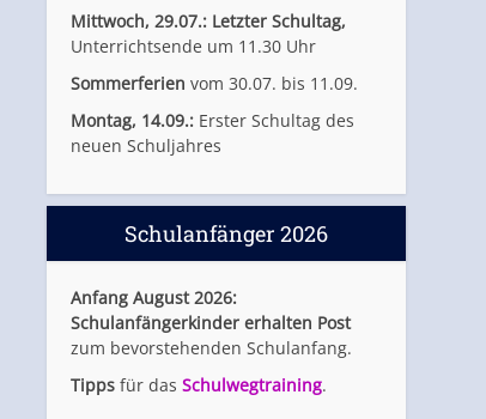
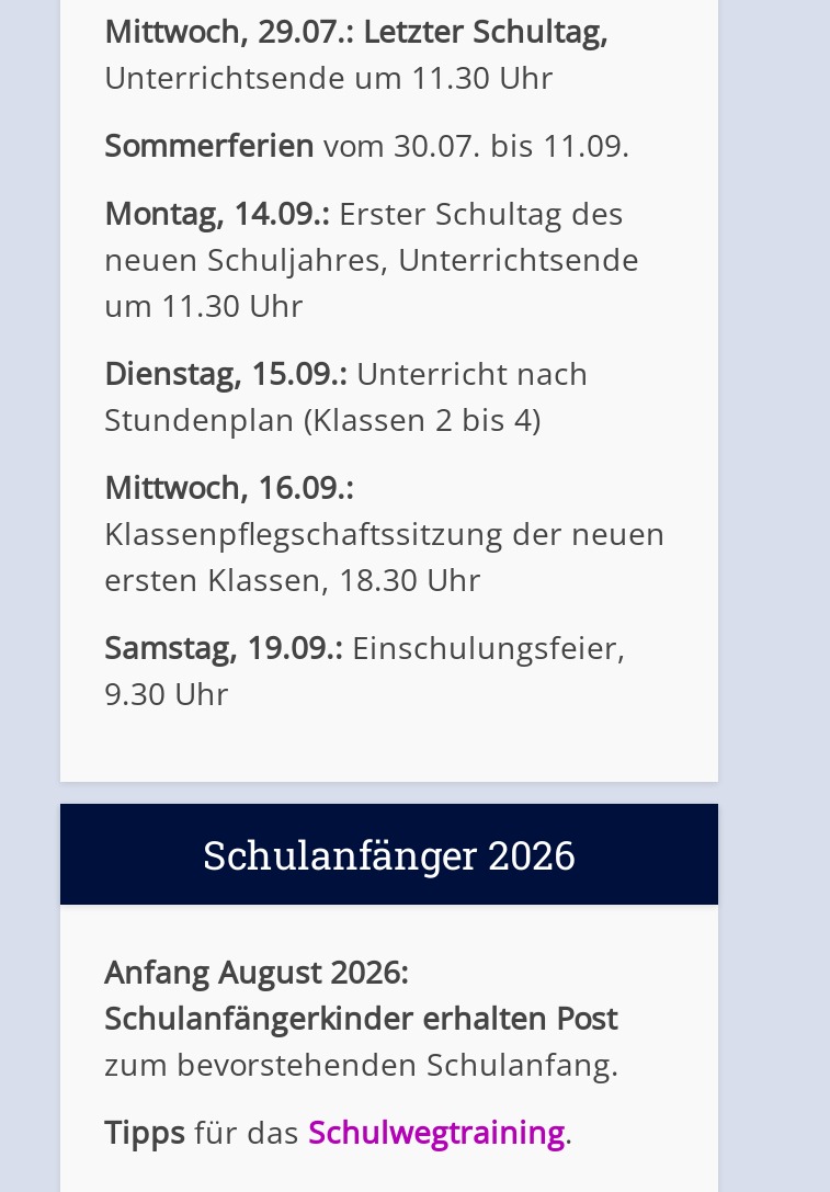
- neuen Schuljahres
+ neuen Schuljahres, Unterrichtsende
+ um 11.30 Uhr
+ Dienstag, 15.09.: Unterricht nach
+ Stundenplan (Klassen 2 bis 4)
+ Mittwoch, 16.09.:
+ Klassenpflegschaftssitzung der neuen
+ ersten Klassen, 18.30 Uhr
+ Samstag, 19.09.: Einschulungsfeier,
+ 9.30 Uhr
